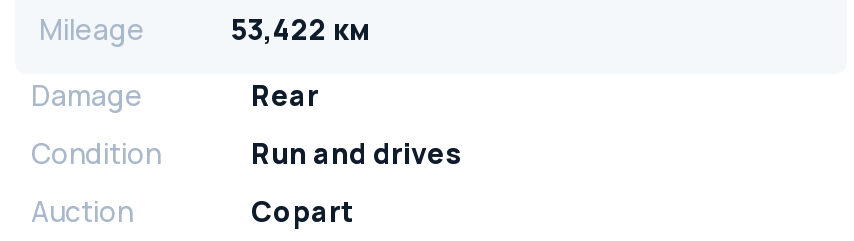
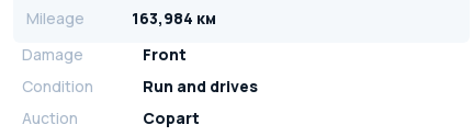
- 53,422 км
+ 163,984 км

- Rear
+ Front
